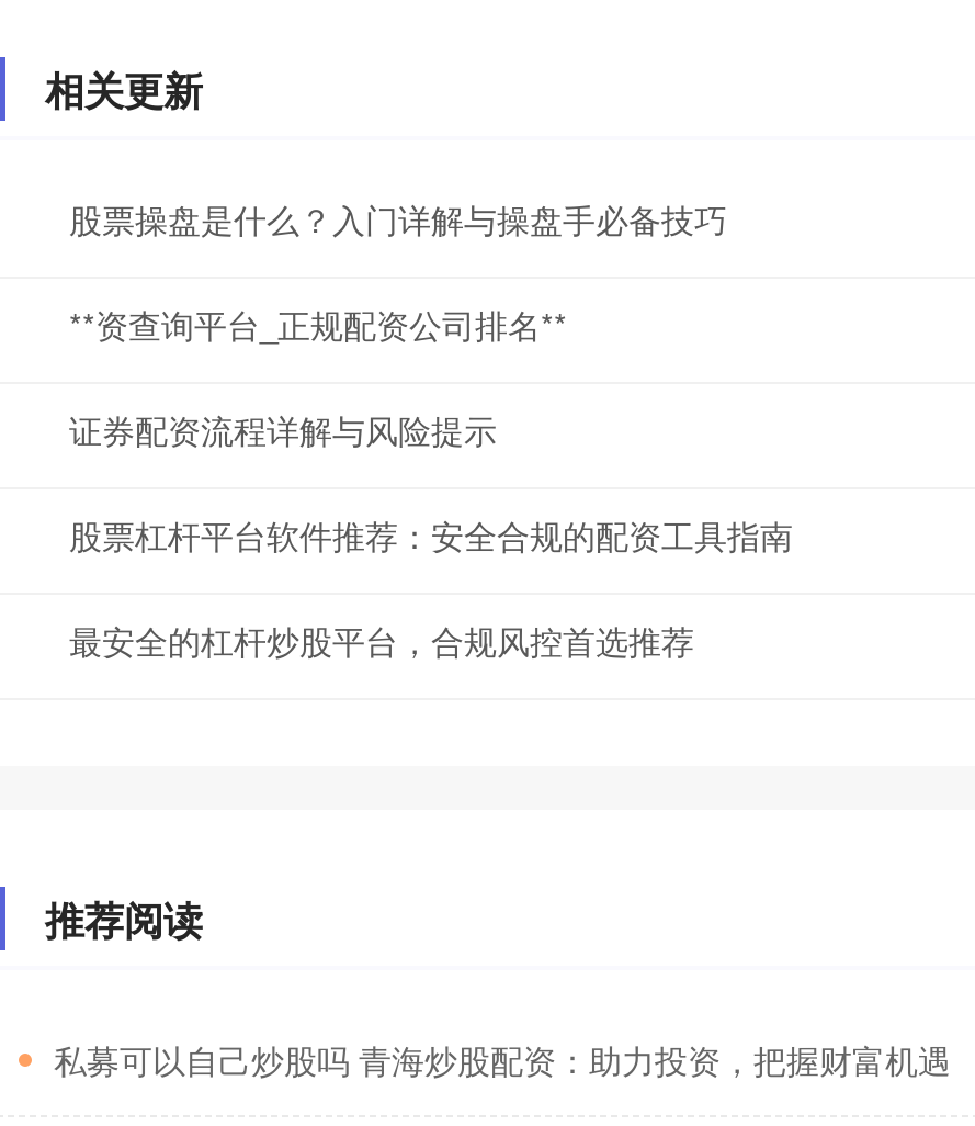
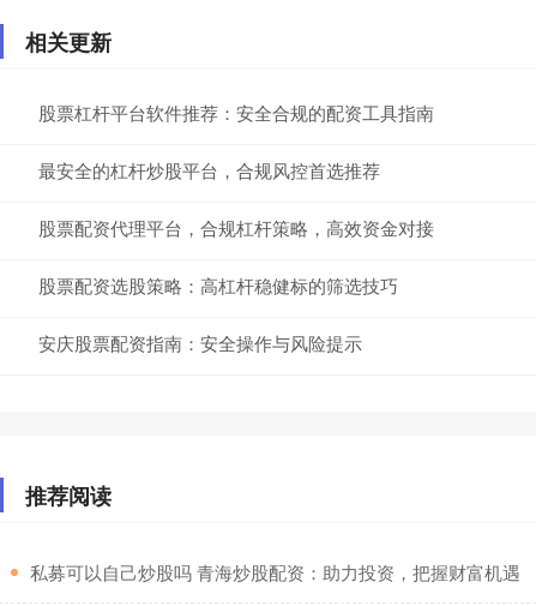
- 股票操盘是什么？入门详解与操盘手必备技巧
- **资查询平台_正规配资公司排名**
- 证券配资流程详解与风险提示

moved up: 股票杠杆平台软件推荐：安全合规的配资工具指南 | 最安全的杠杆炒股平台，合规风控首选推荐

+ 股票配资代理平台，合规杠杆策略，高效资金对接
+ 股票配资选股策略：高杠杆稳健标的筛选技巧
+ 安庆股票配资指南：安全操作与风险提示
